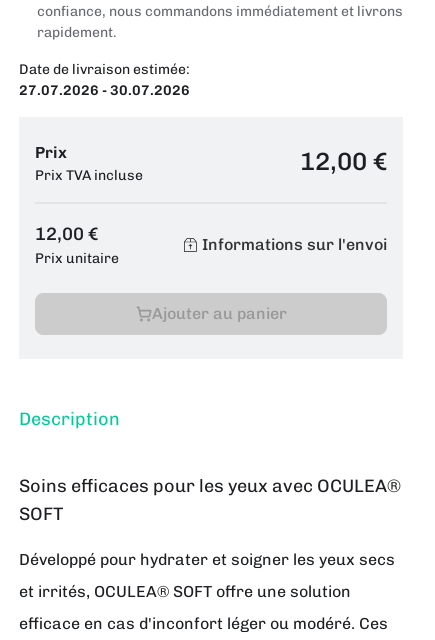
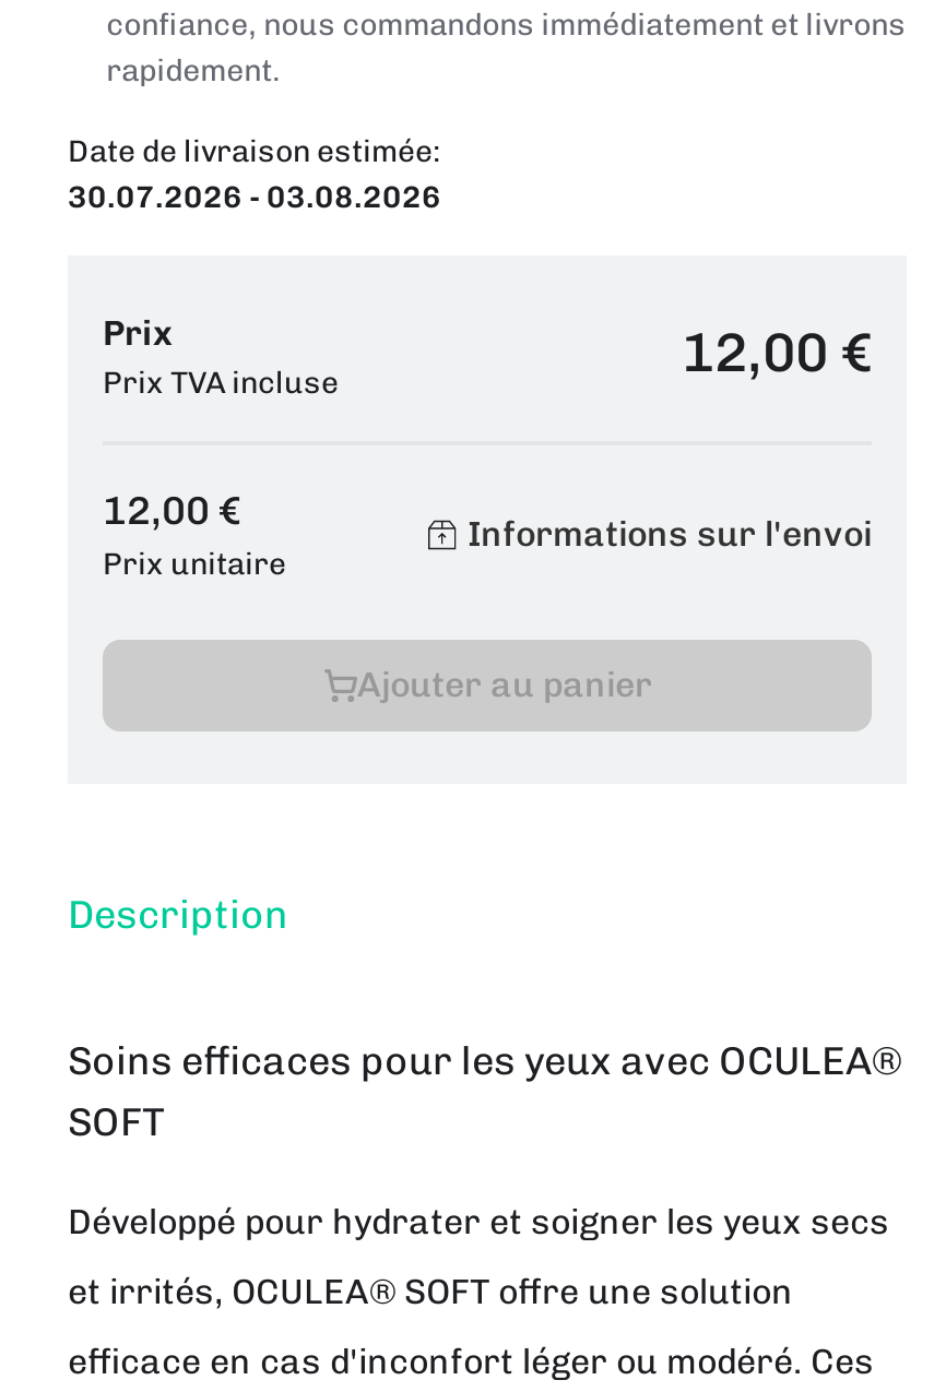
- 27.07.2026 - 30.07.2026
+ 30.07.2026 - 03.08.2026
